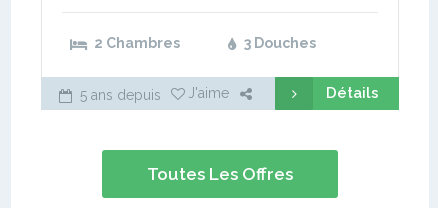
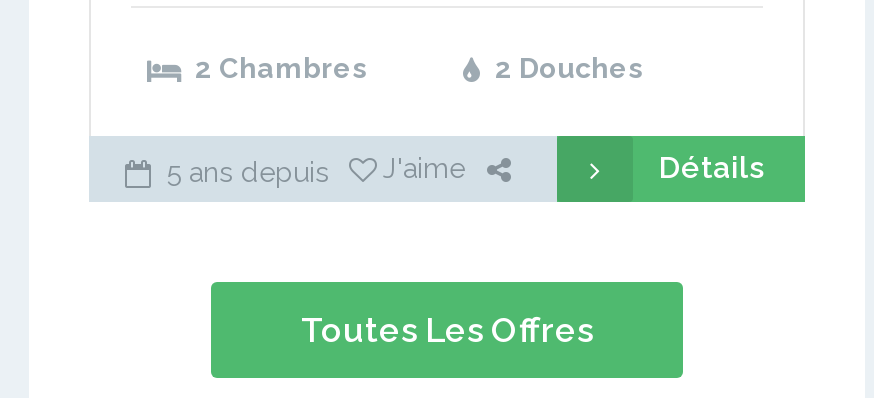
- 3 Douches
+ 2 Douches
